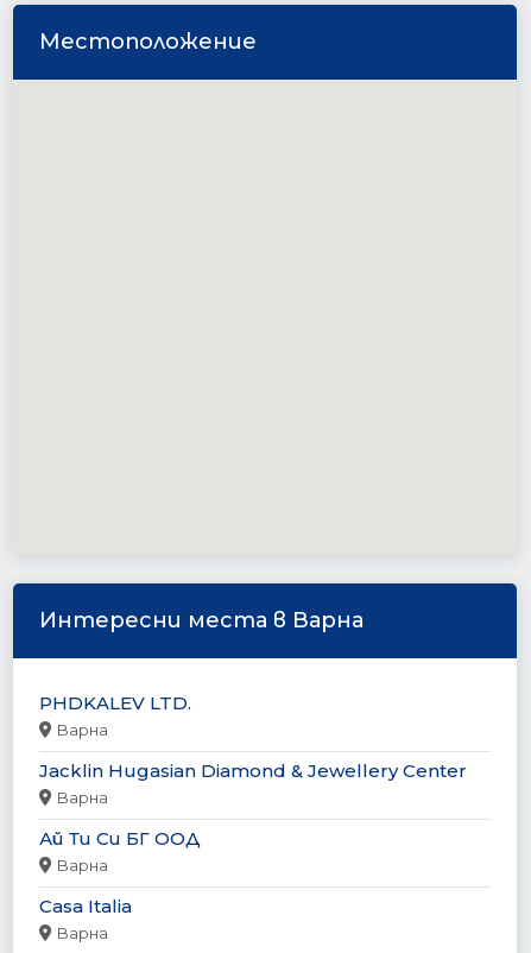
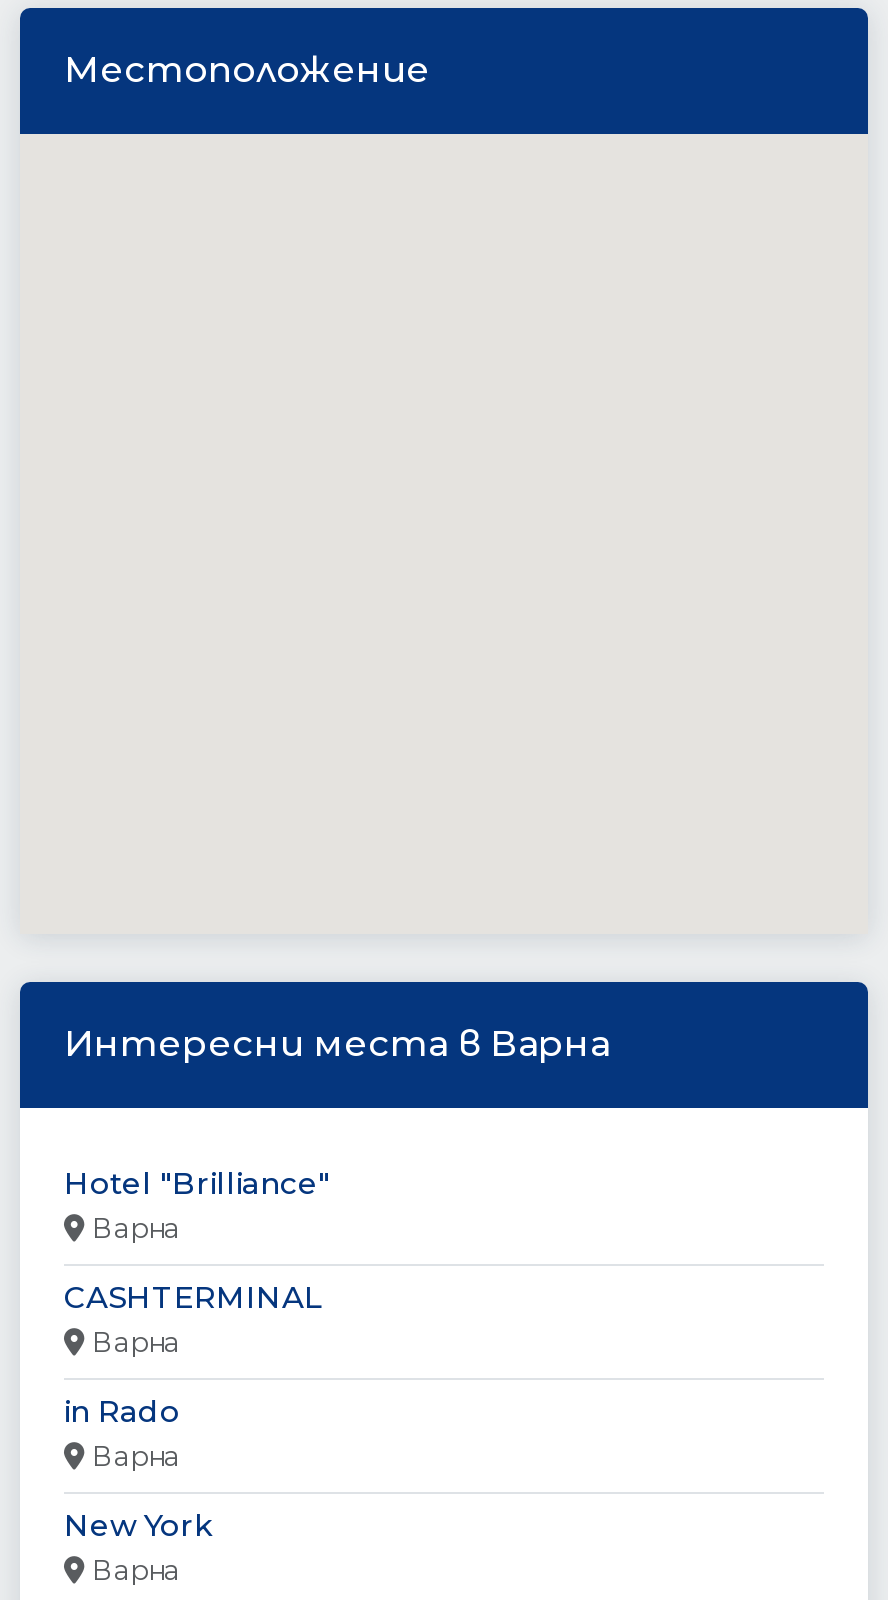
- PHDKALEV LTD.
+ Hotel "Brilliance"

- Jacklin Hugasian Diamond & Jewellery Center
+ CASHTERMINAL

- Ай Ти Си БГ ООД
+ in Rado

- Casa Italia
+ New York
